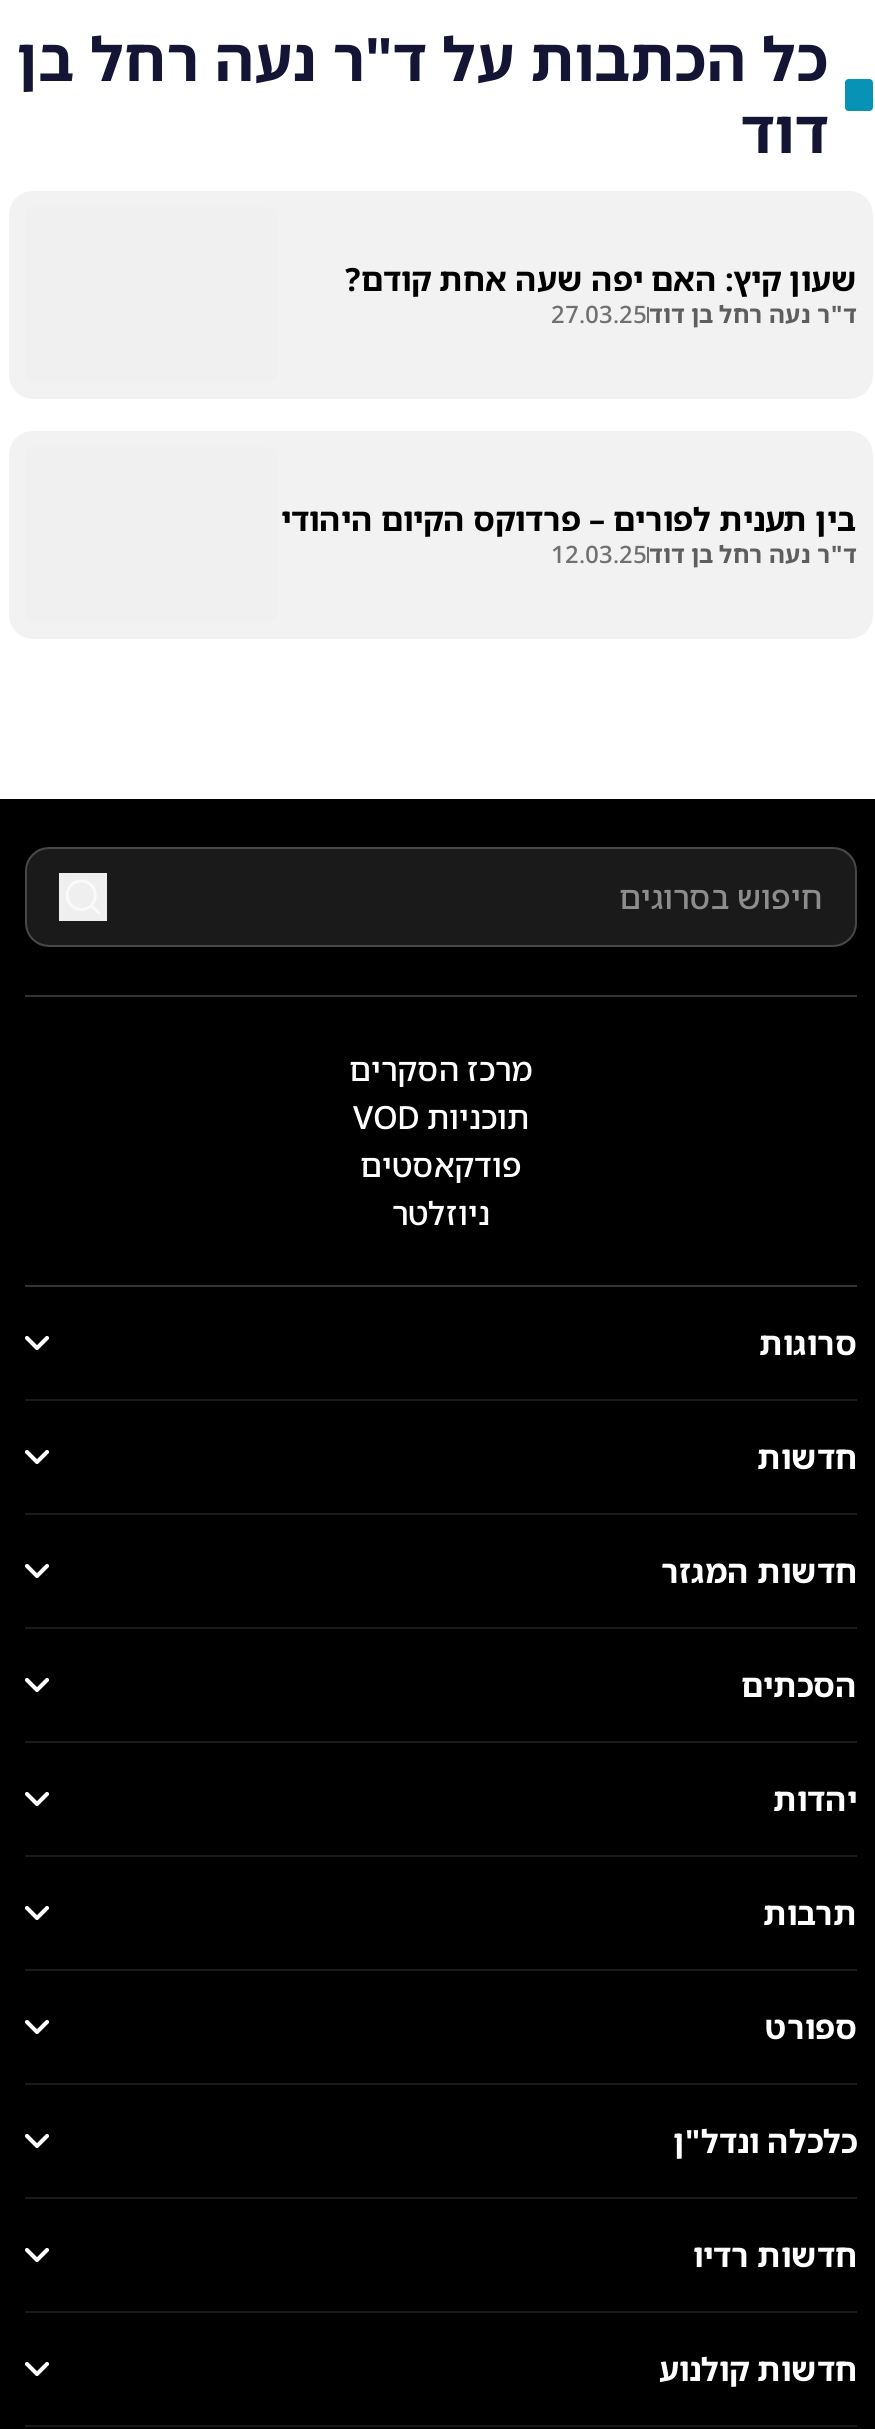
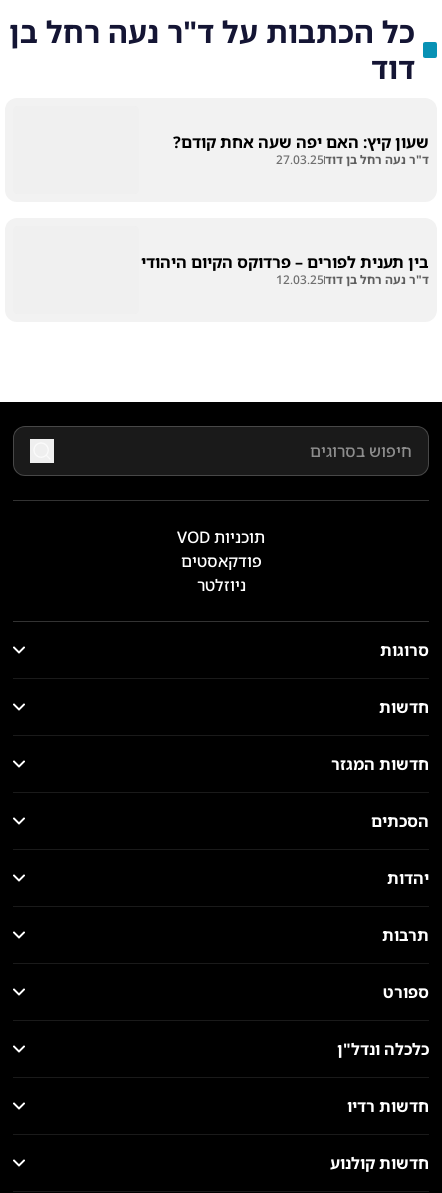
- מרכז הסקרים
